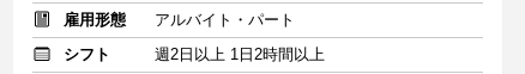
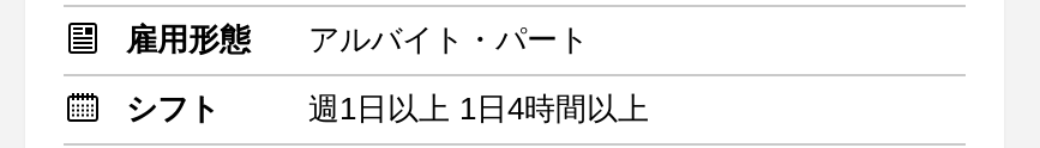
- 週2日以上 1日2時間以上
+ 週1日以上 1日4時間以上
